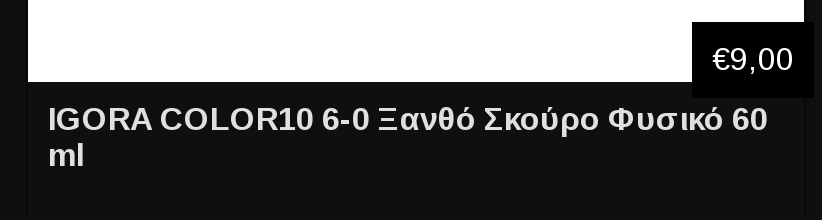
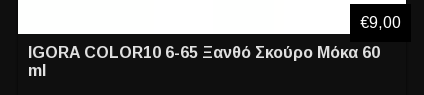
- IGORA COLOR10 6-0 Ξανθό Σκούρο Φυσικό 60
+ IGORA COLOR10 6-65 Ξανθό Σκούρο Μόκα 60
